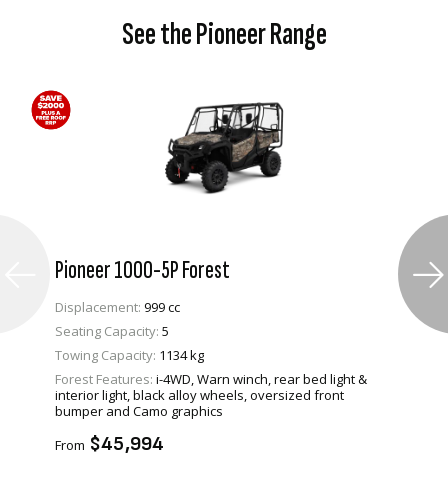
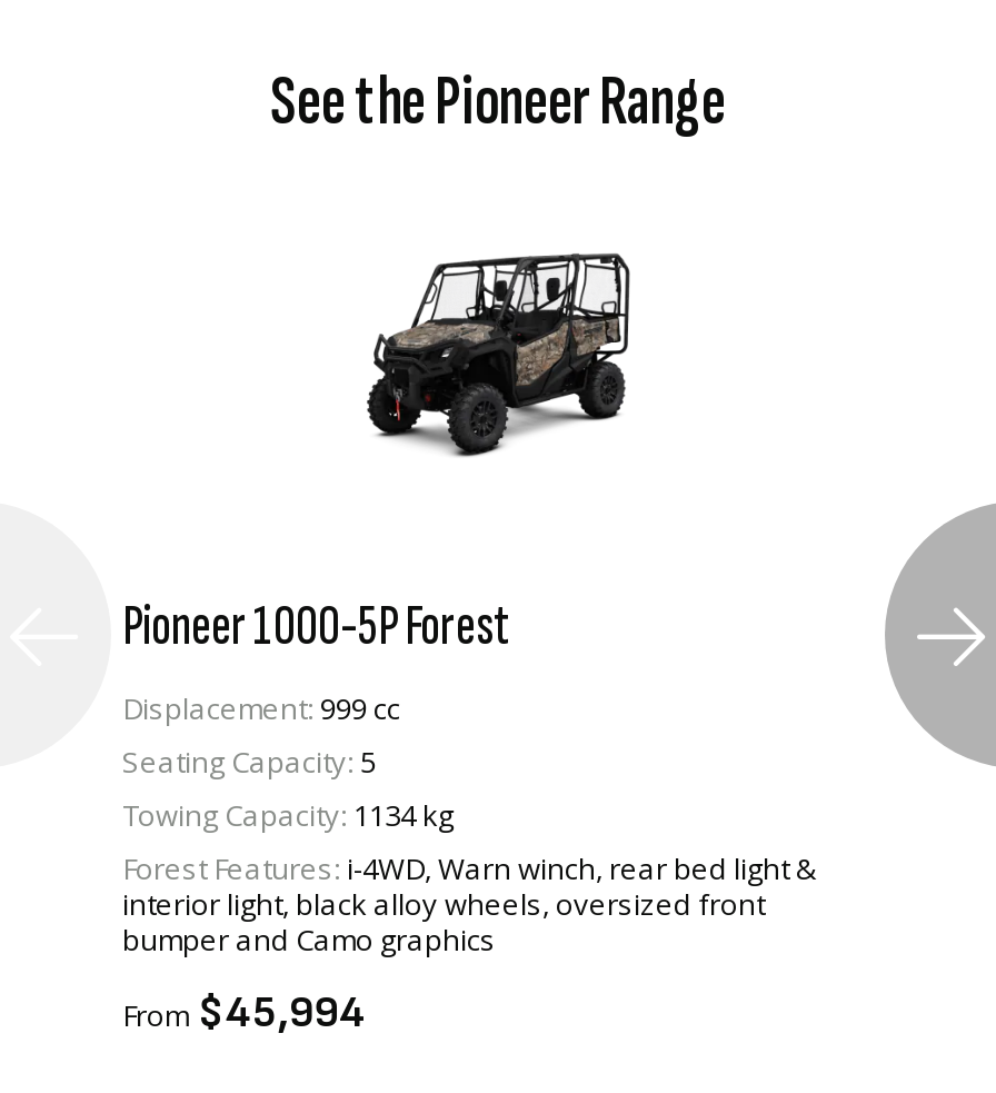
- [image]
